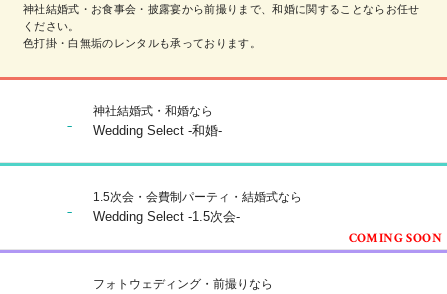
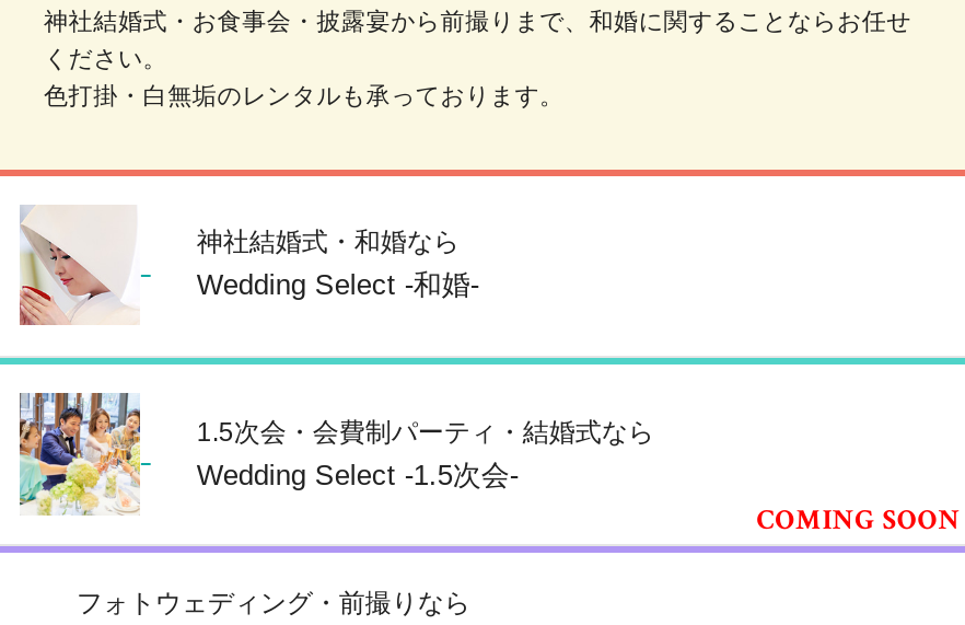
+ [image]

+ [image]
